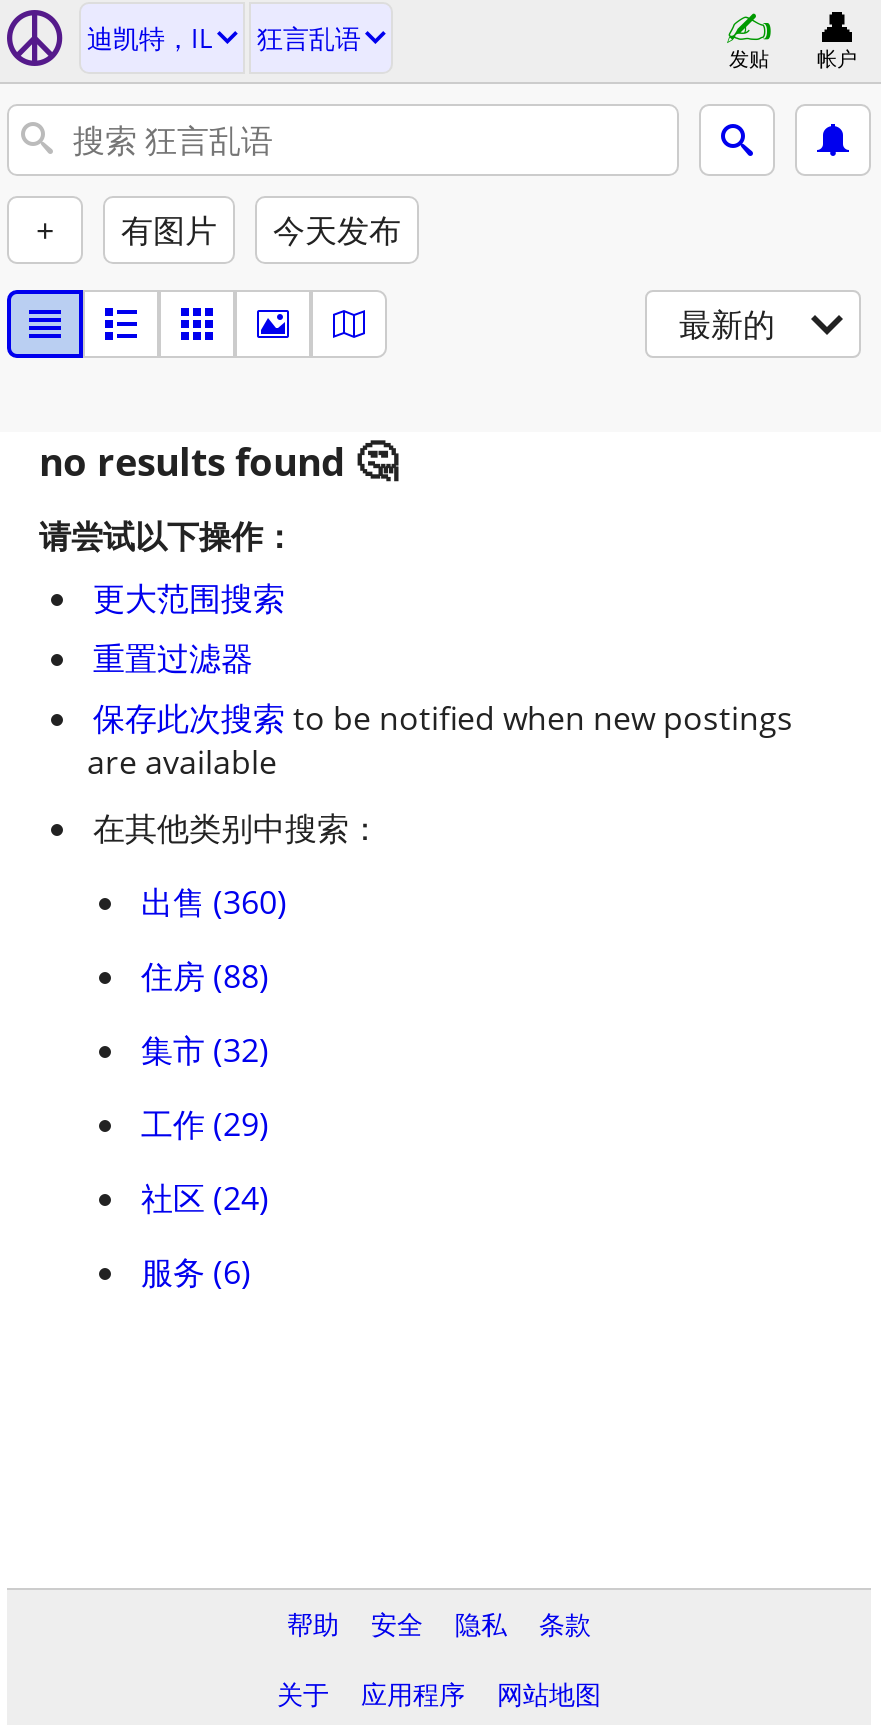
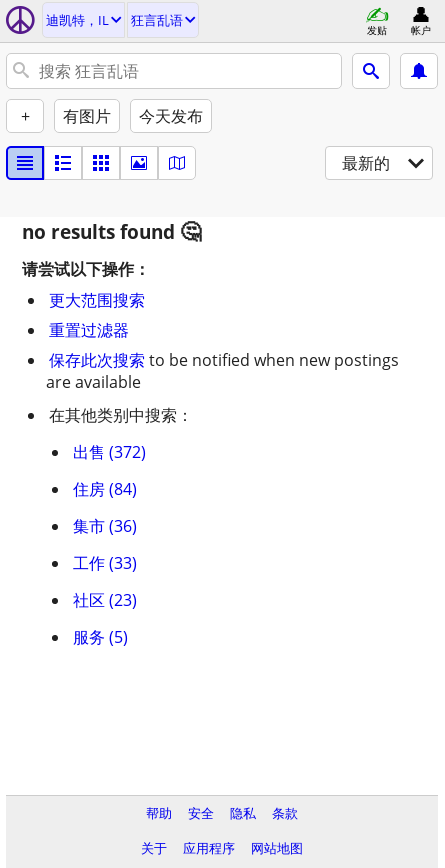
- 出售 (360)
+ 出售 (372)

- 住房 (88)
+ 住房 (84)

- 集市 (32)
+ 集市 (36)

- 工作 (29)
+ 工作 (33)

- 社区 (24)
+ 社区 (23)

- 服务 (6)
+ 服务 (5)
